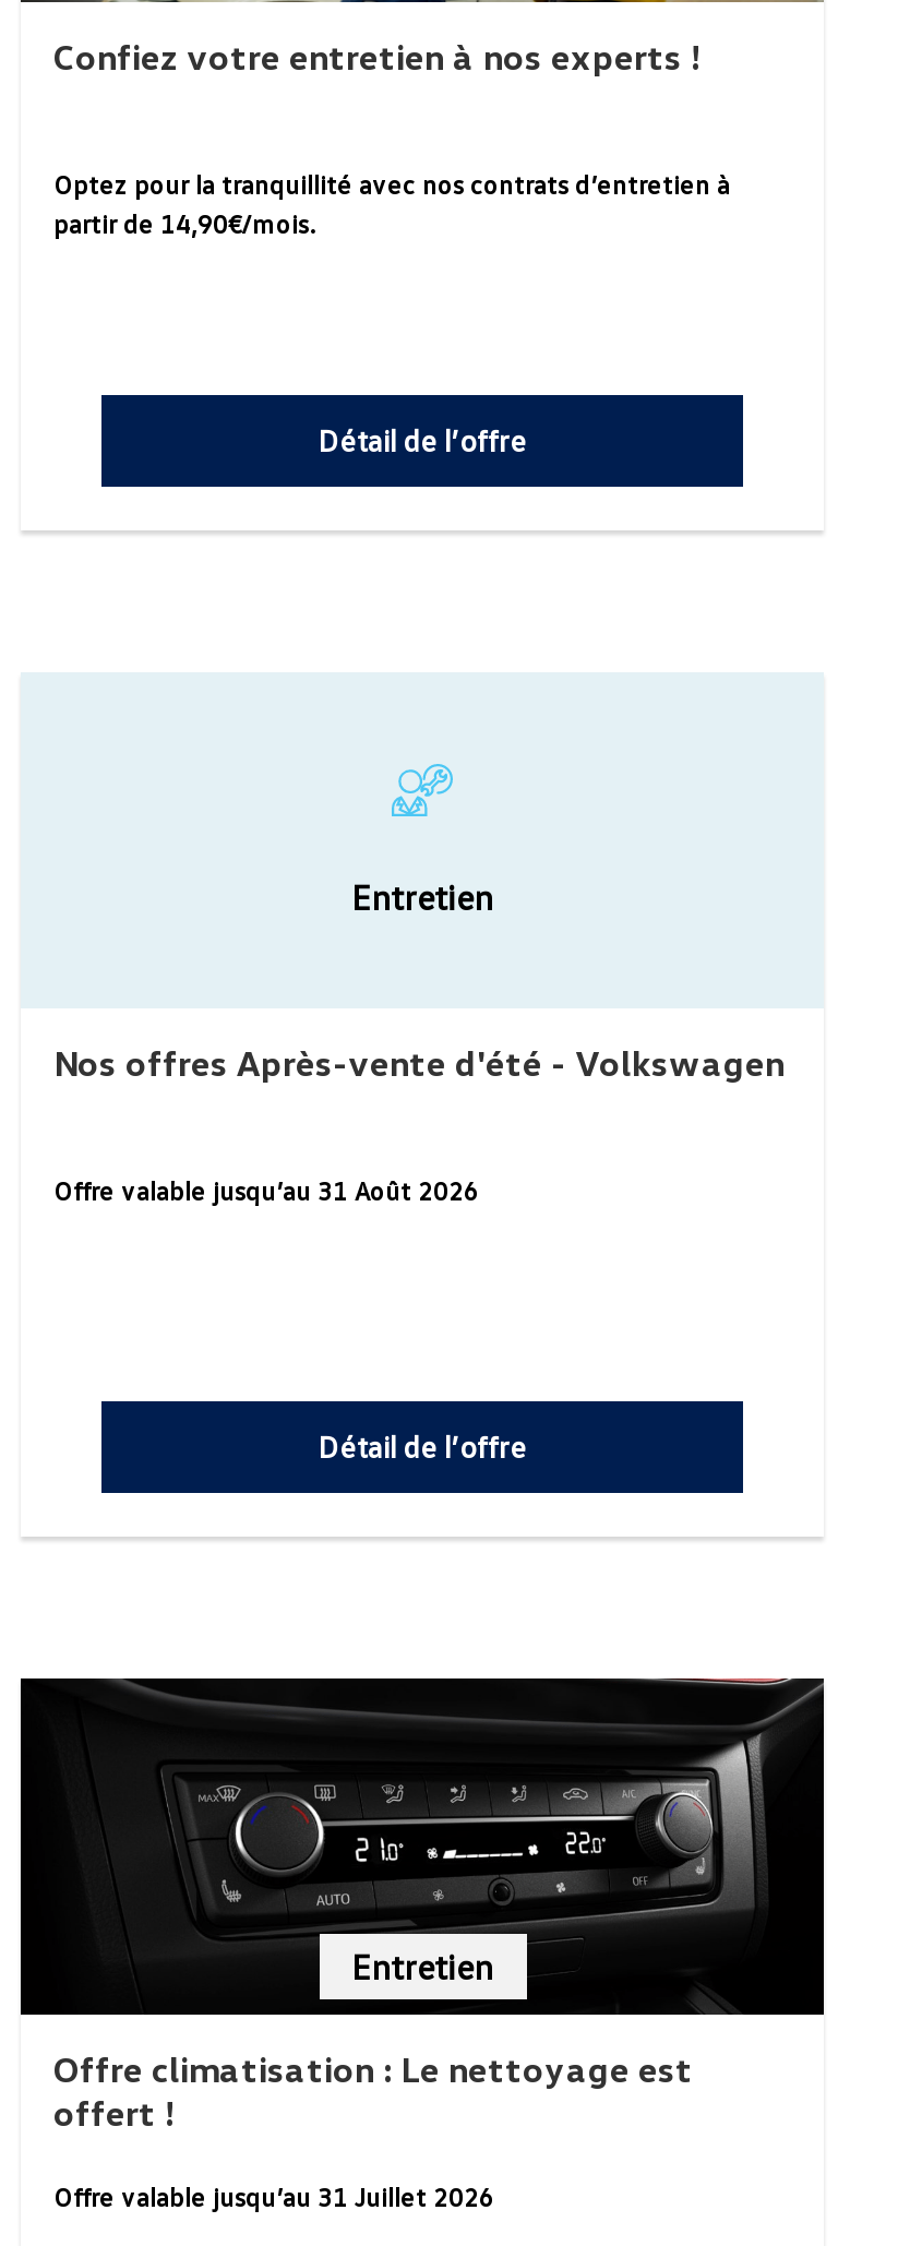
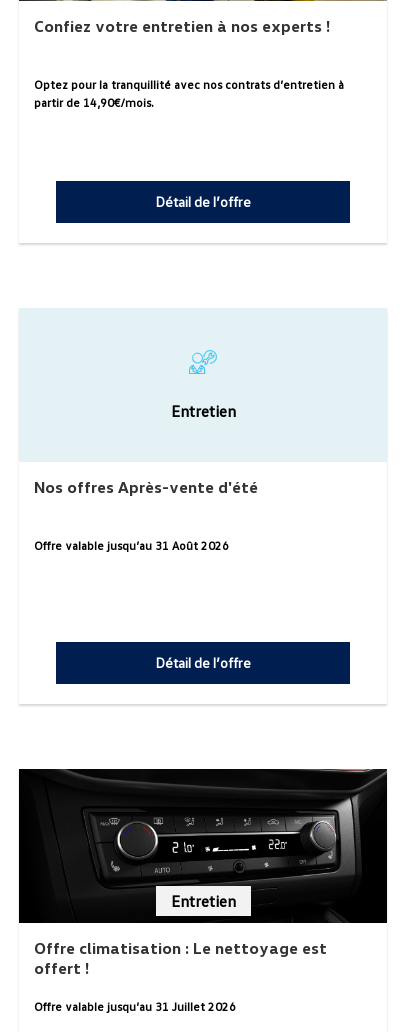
- Nos offres Après-vente d'été - Volkswagen
+ Nos offres Après-vente d'été
